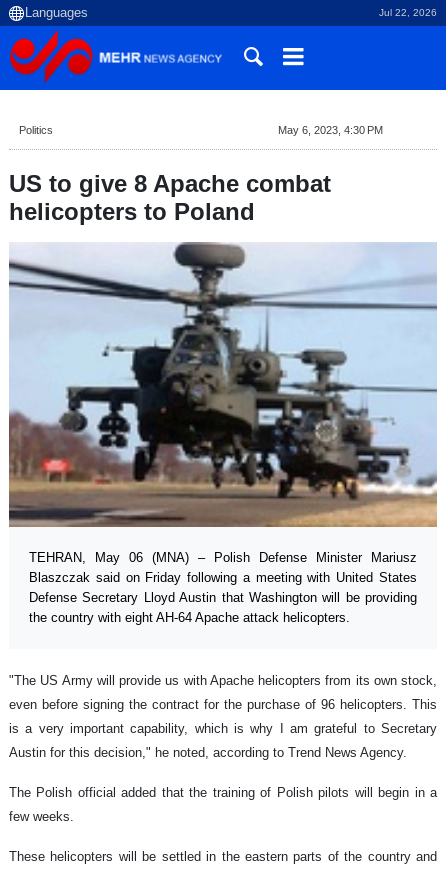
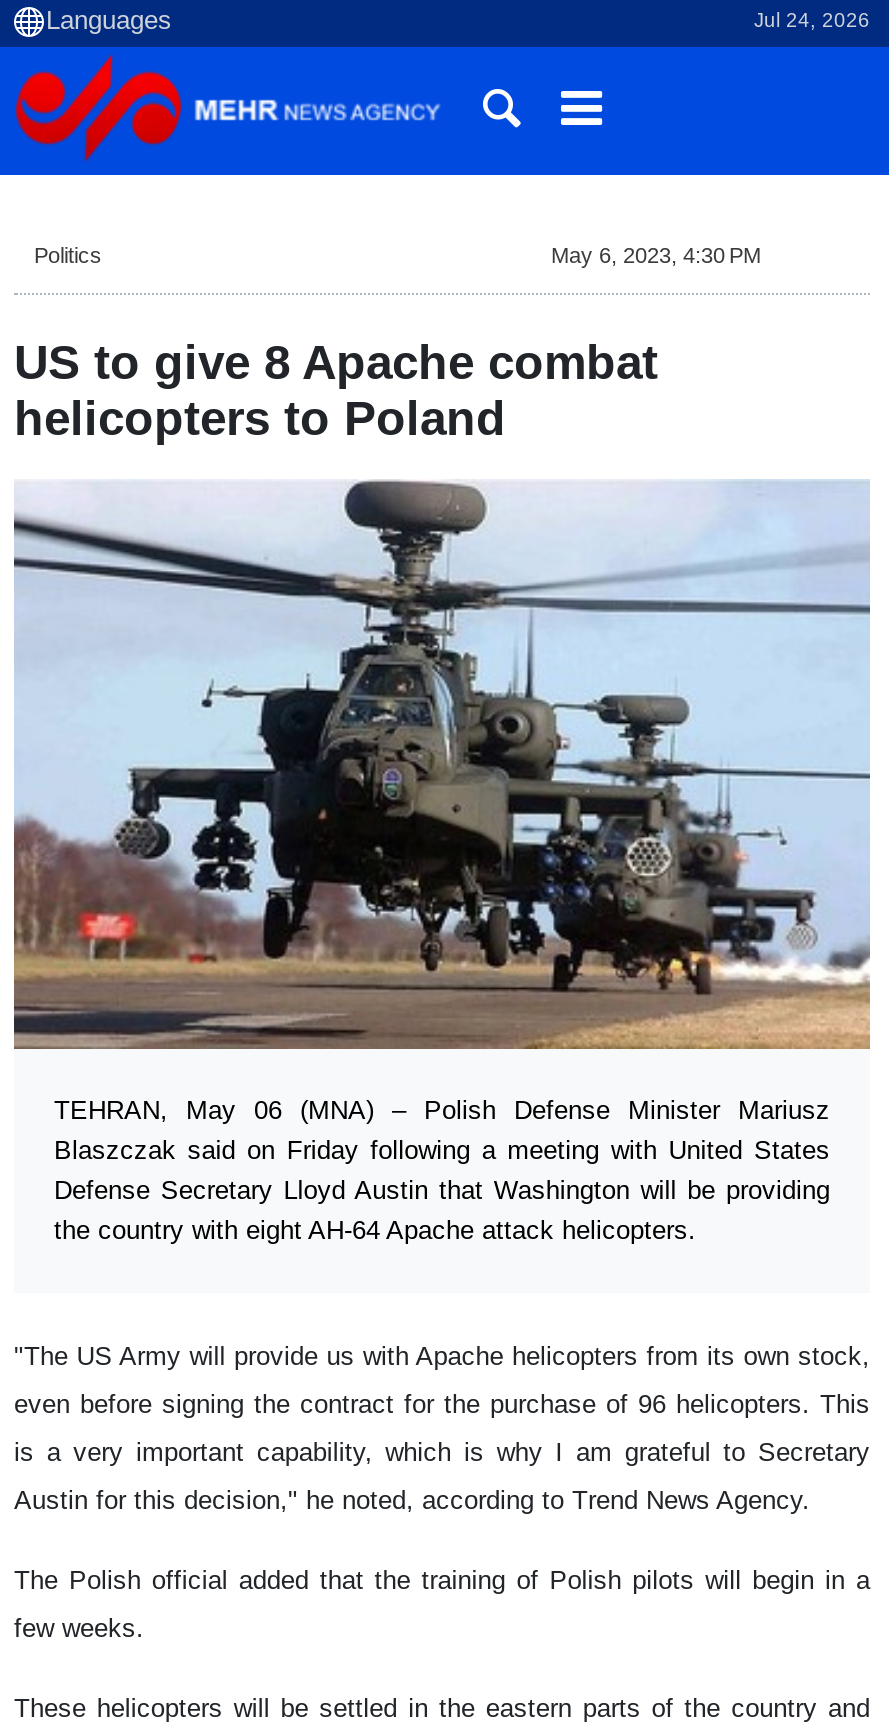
- Jul 22, 2026
+ Jul 24, 2026
